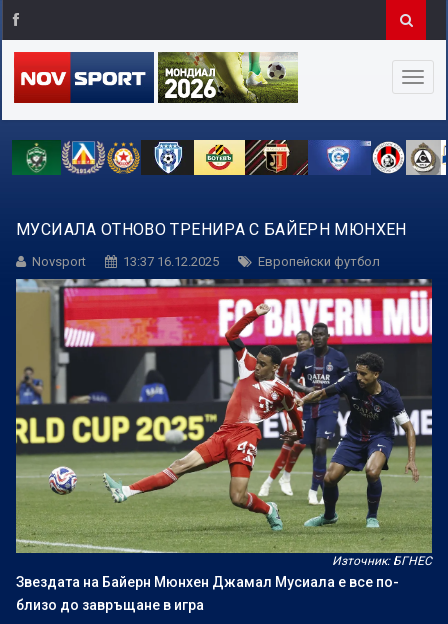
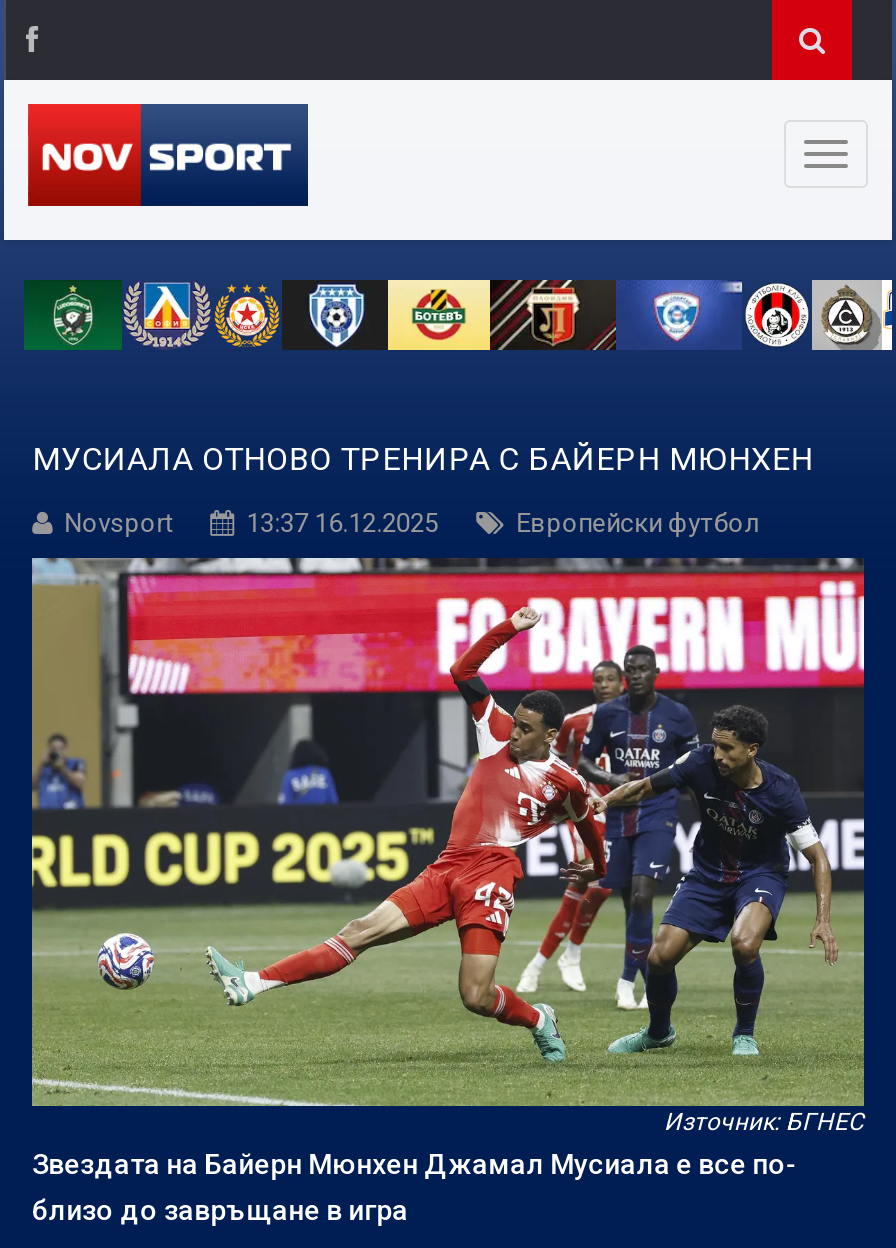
- [image]
